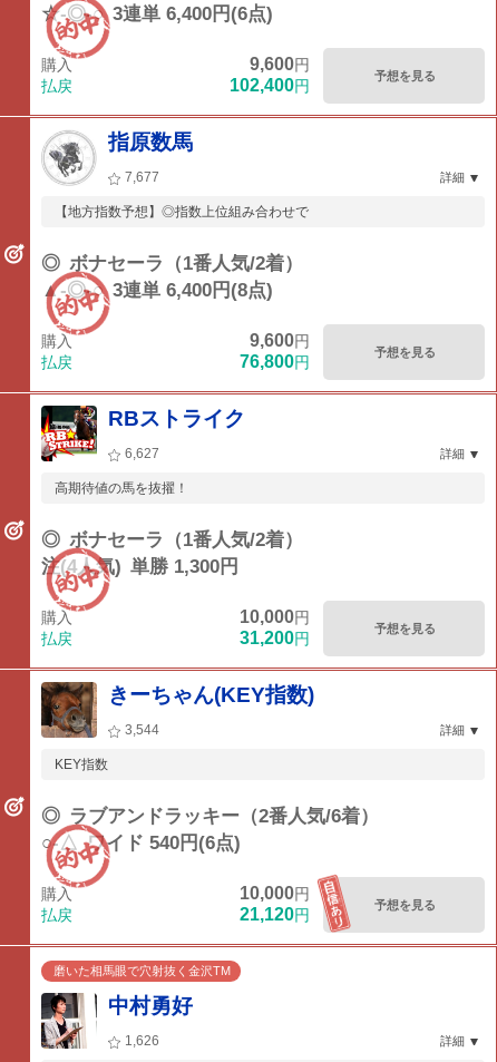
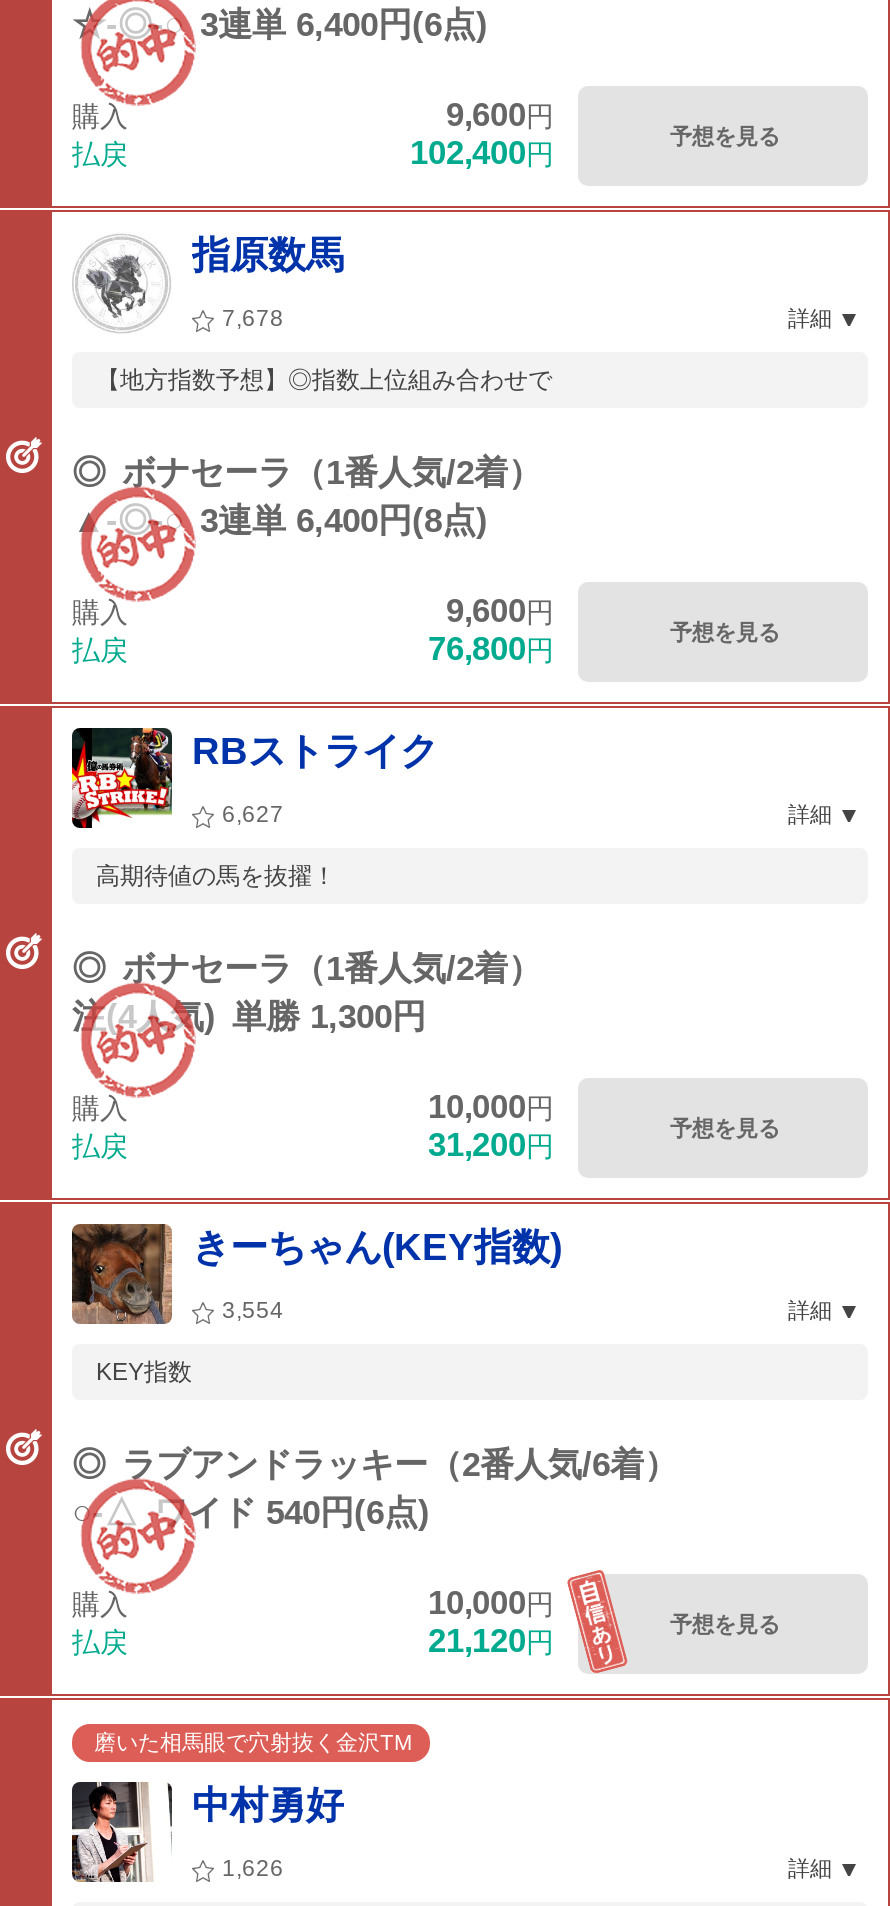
- 7,677
+ 7,678

- 3,544
+ 3,554
